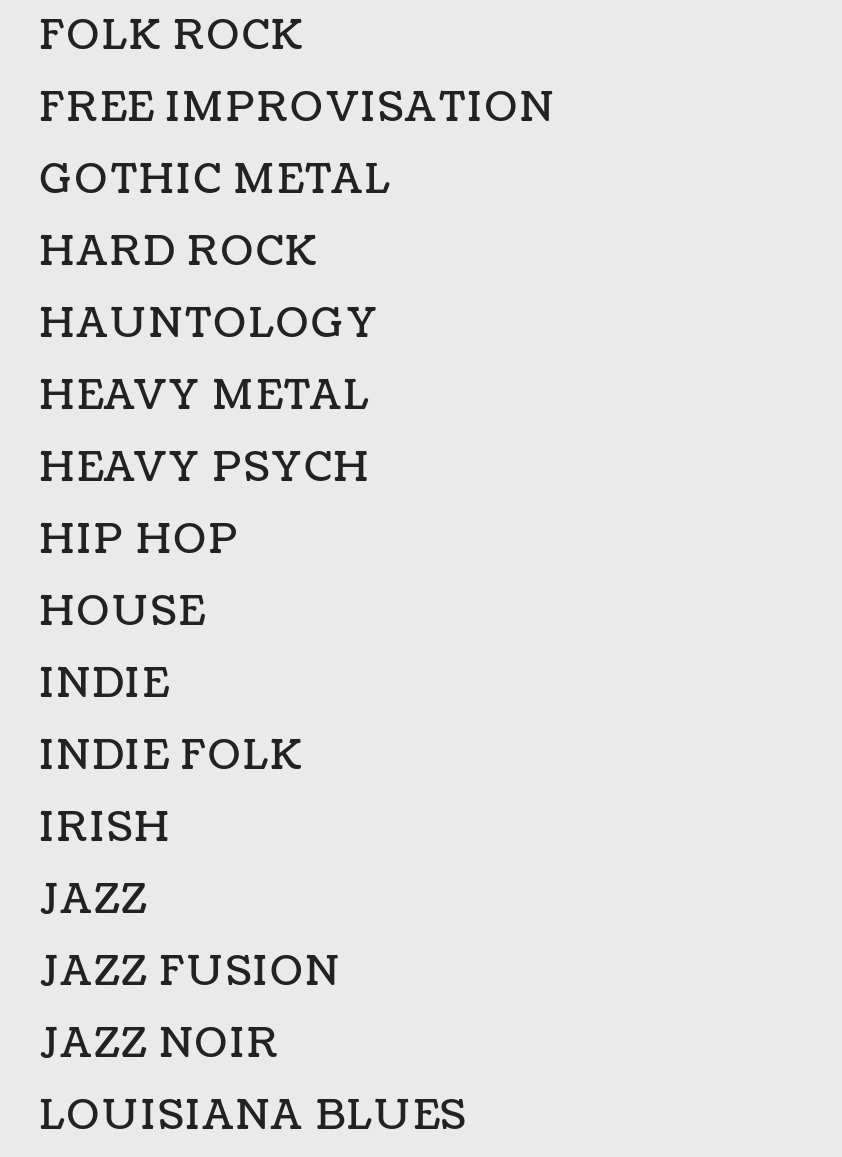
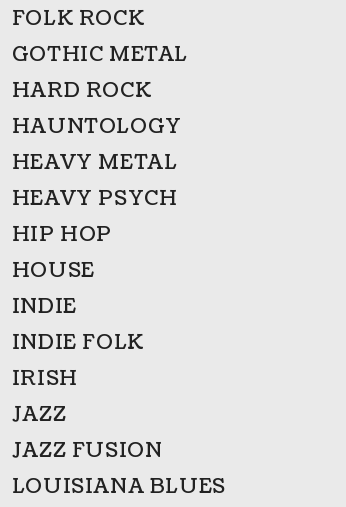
- FREE IMPROVISATION

- JAZZ NOIR
